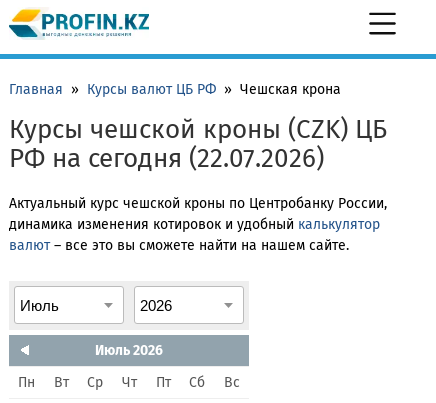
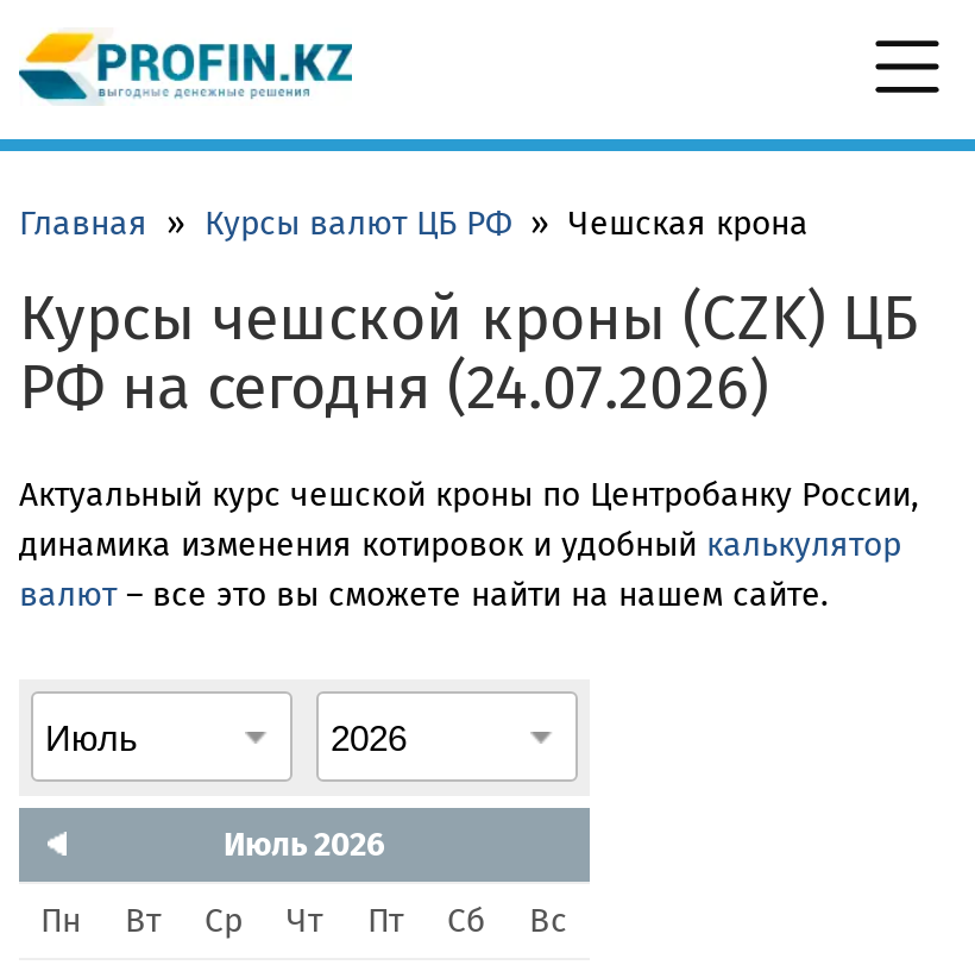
- РФ на сегодня (22.07.2026)
+ РФ на сегодня (24.07.2026)
